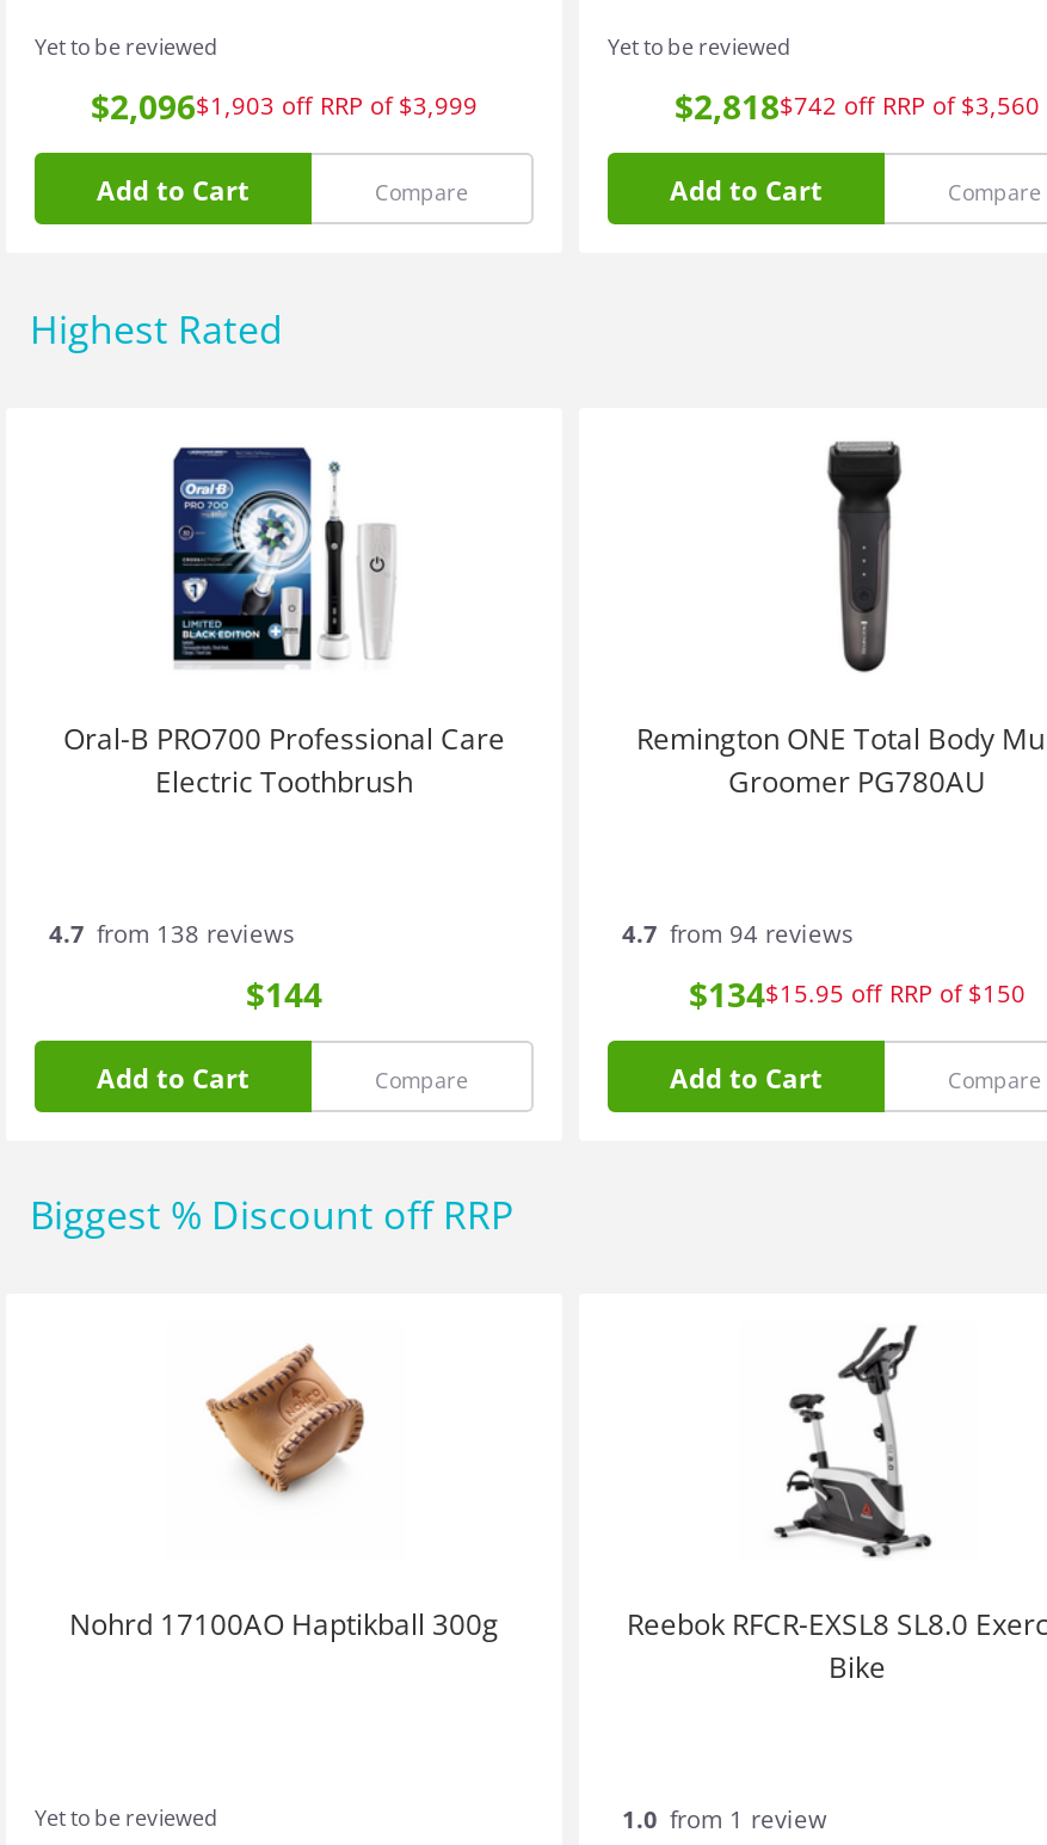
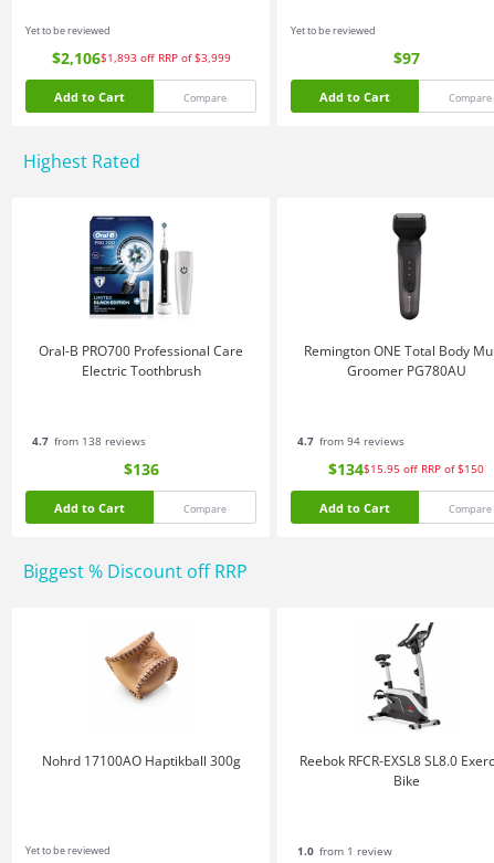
- $2,096$1,903 off RRP of $3,999
+ $2,106$1,893 off RRP of $3,999

- $2,818$742 off RRP of $3,560
+ $97

- $144
+ $136
